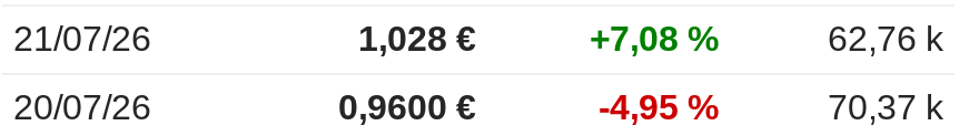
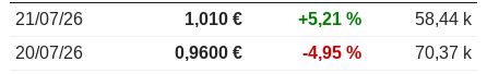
- 1,028 €
+ 1,010 €

- +7,08 %
+ +5,21 %

- 62,76 k
+ 58,44 k
